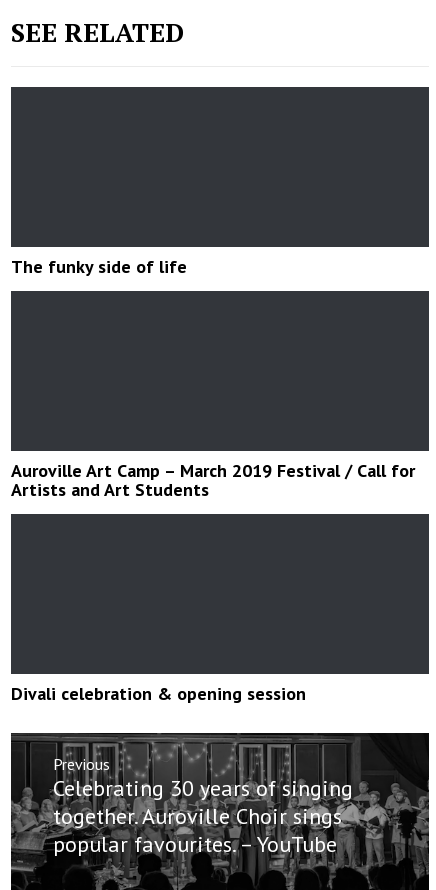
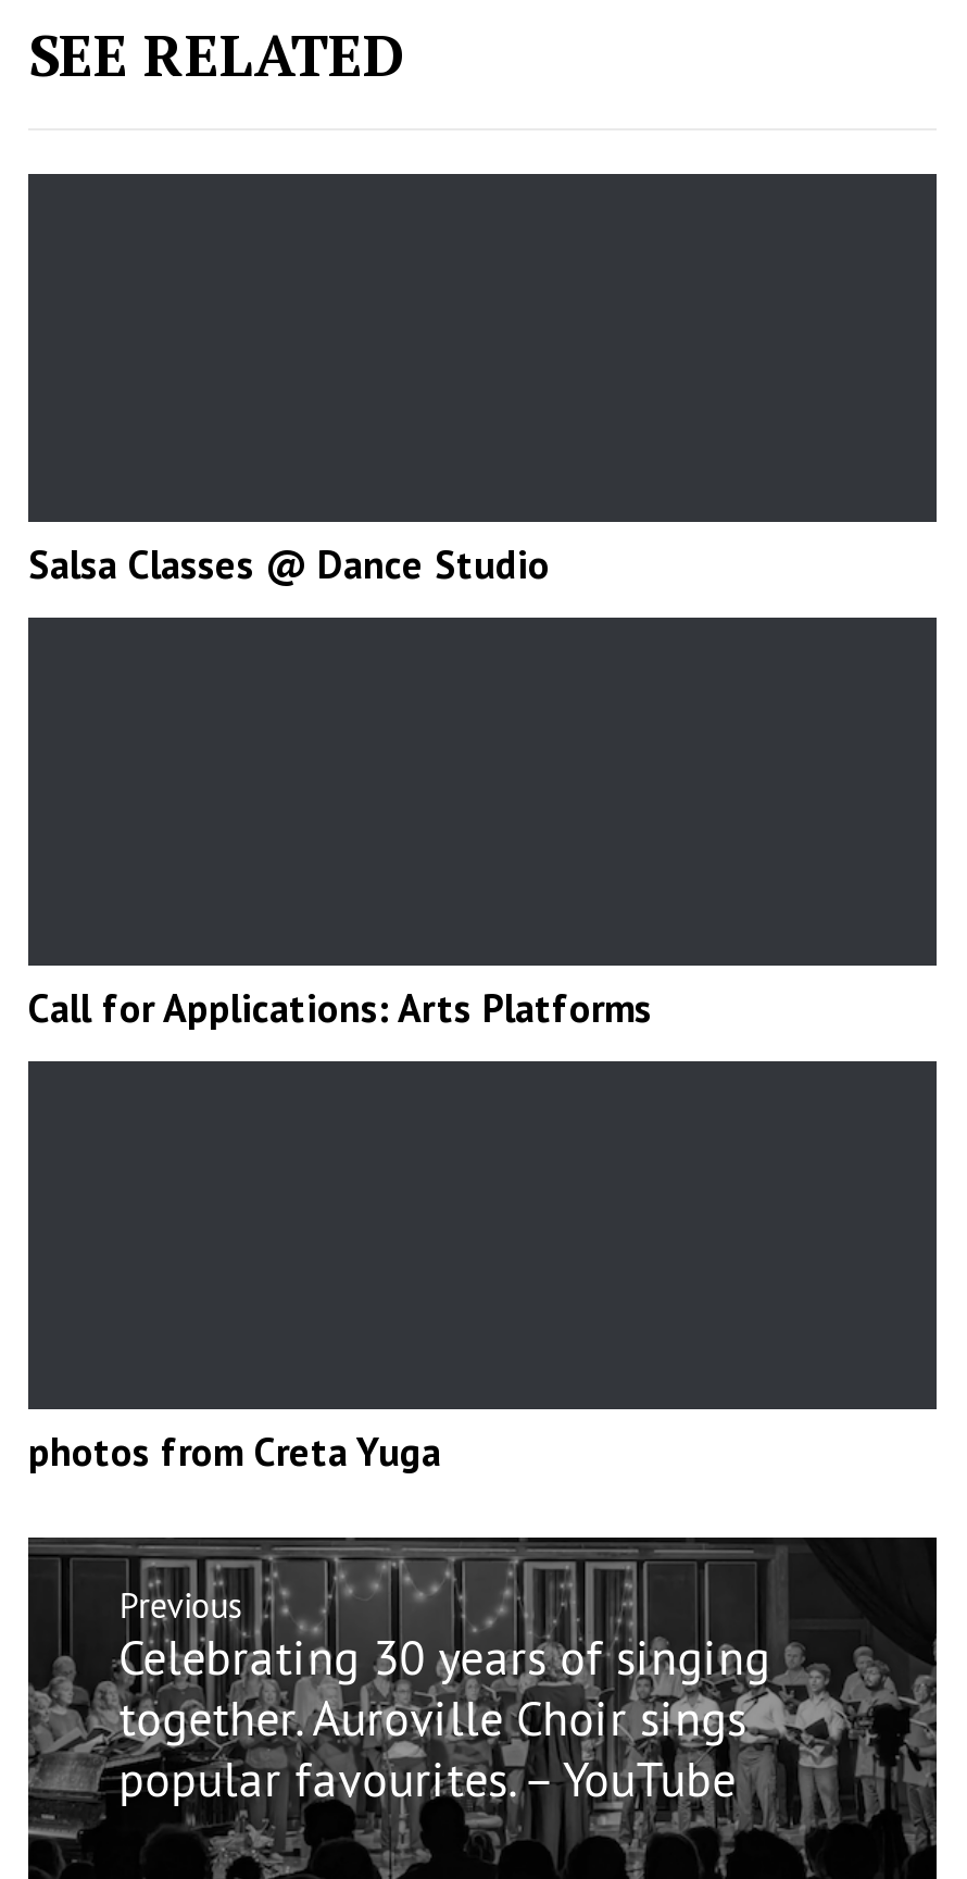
- The funky side of life
+ Salsa Classes @ Dance Studio

- Auroville Art Camp – March 2019 Festival / Call for
- Artists and Art Students
+ Call for Applications: Arts Platforms

- Divali celebration & opening session
+ photos from Creta Yuga
